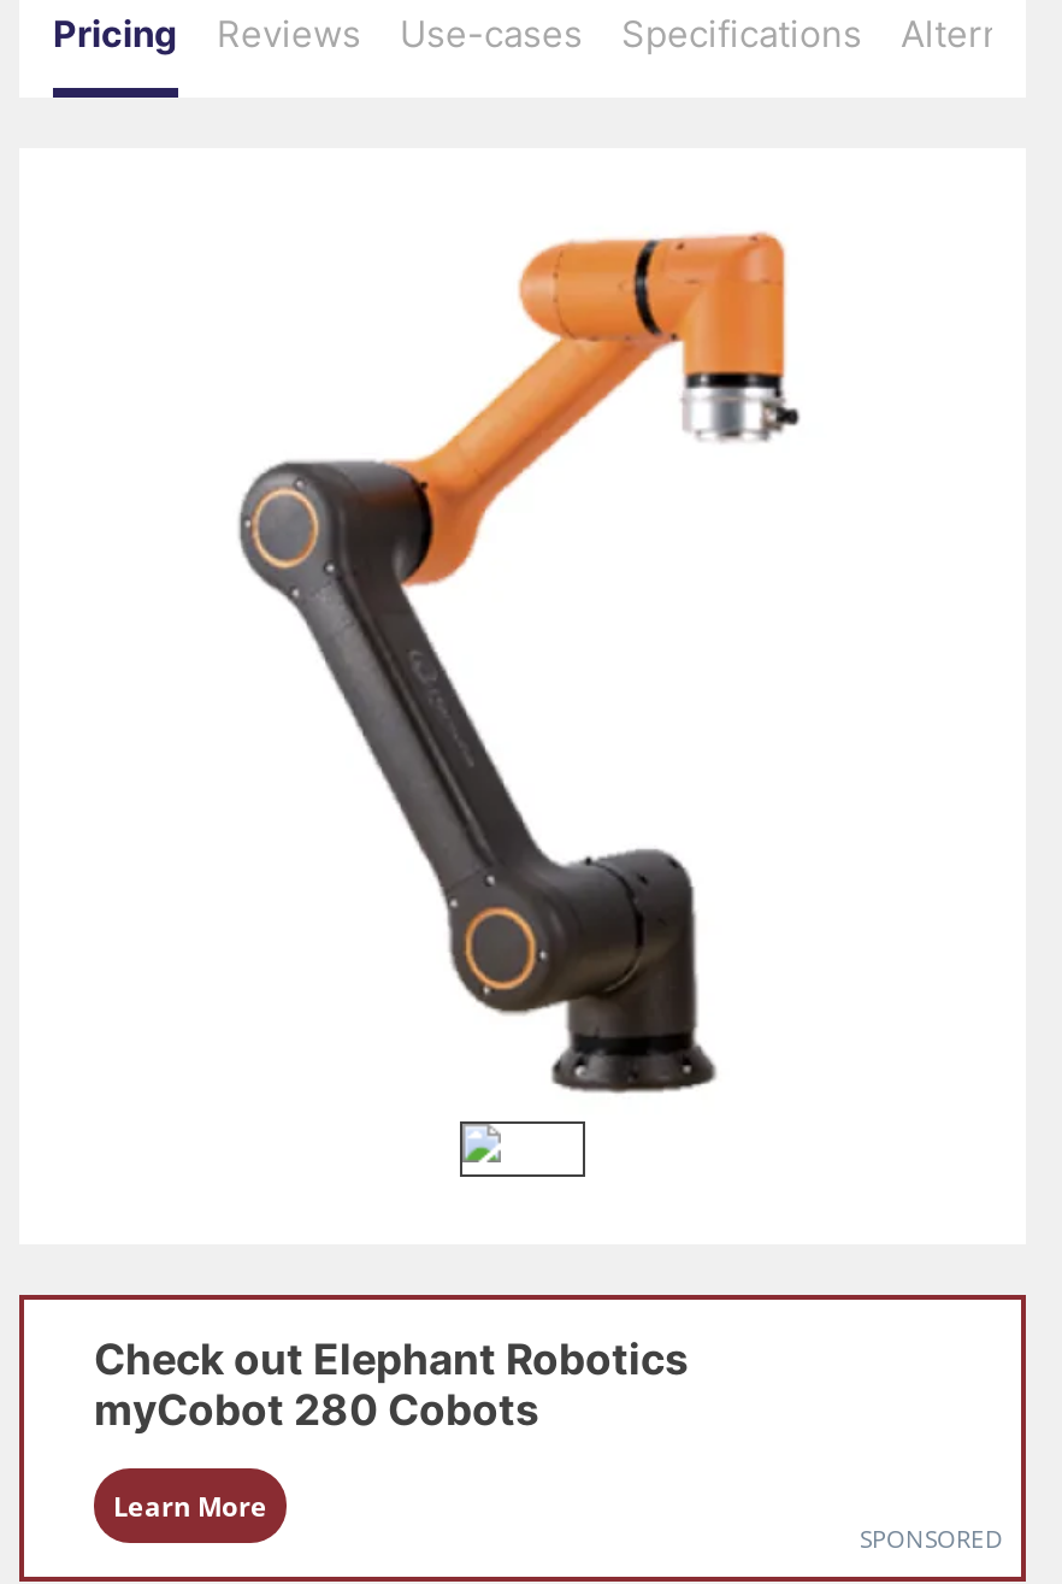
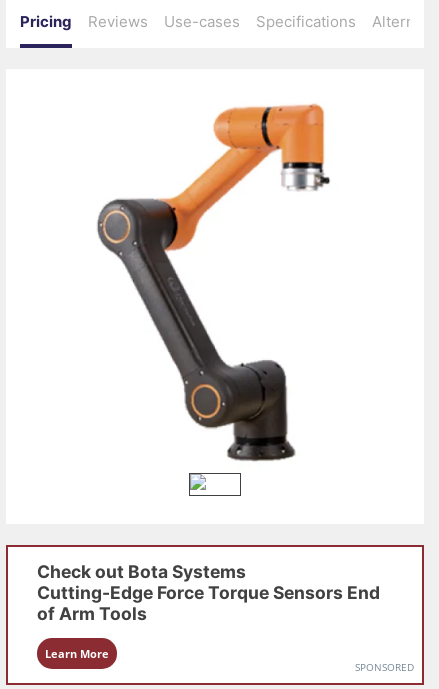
- Check out Elephant Robotics
- myCobot 280Cobots
+ Check out Bota Systems
+ Cutting-Edge Force Torque Sensors End
+ of Arm Tools
